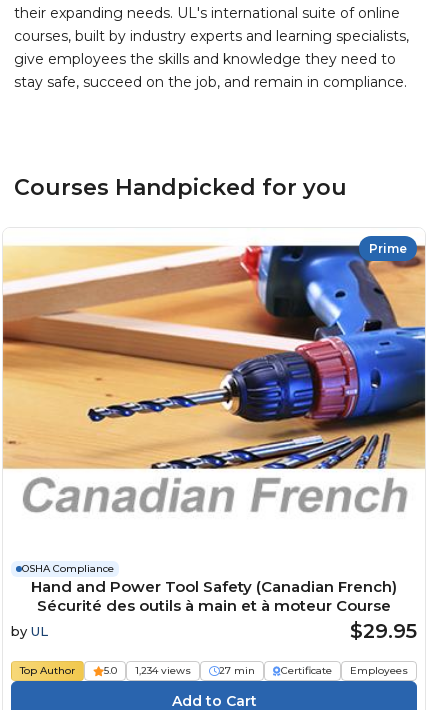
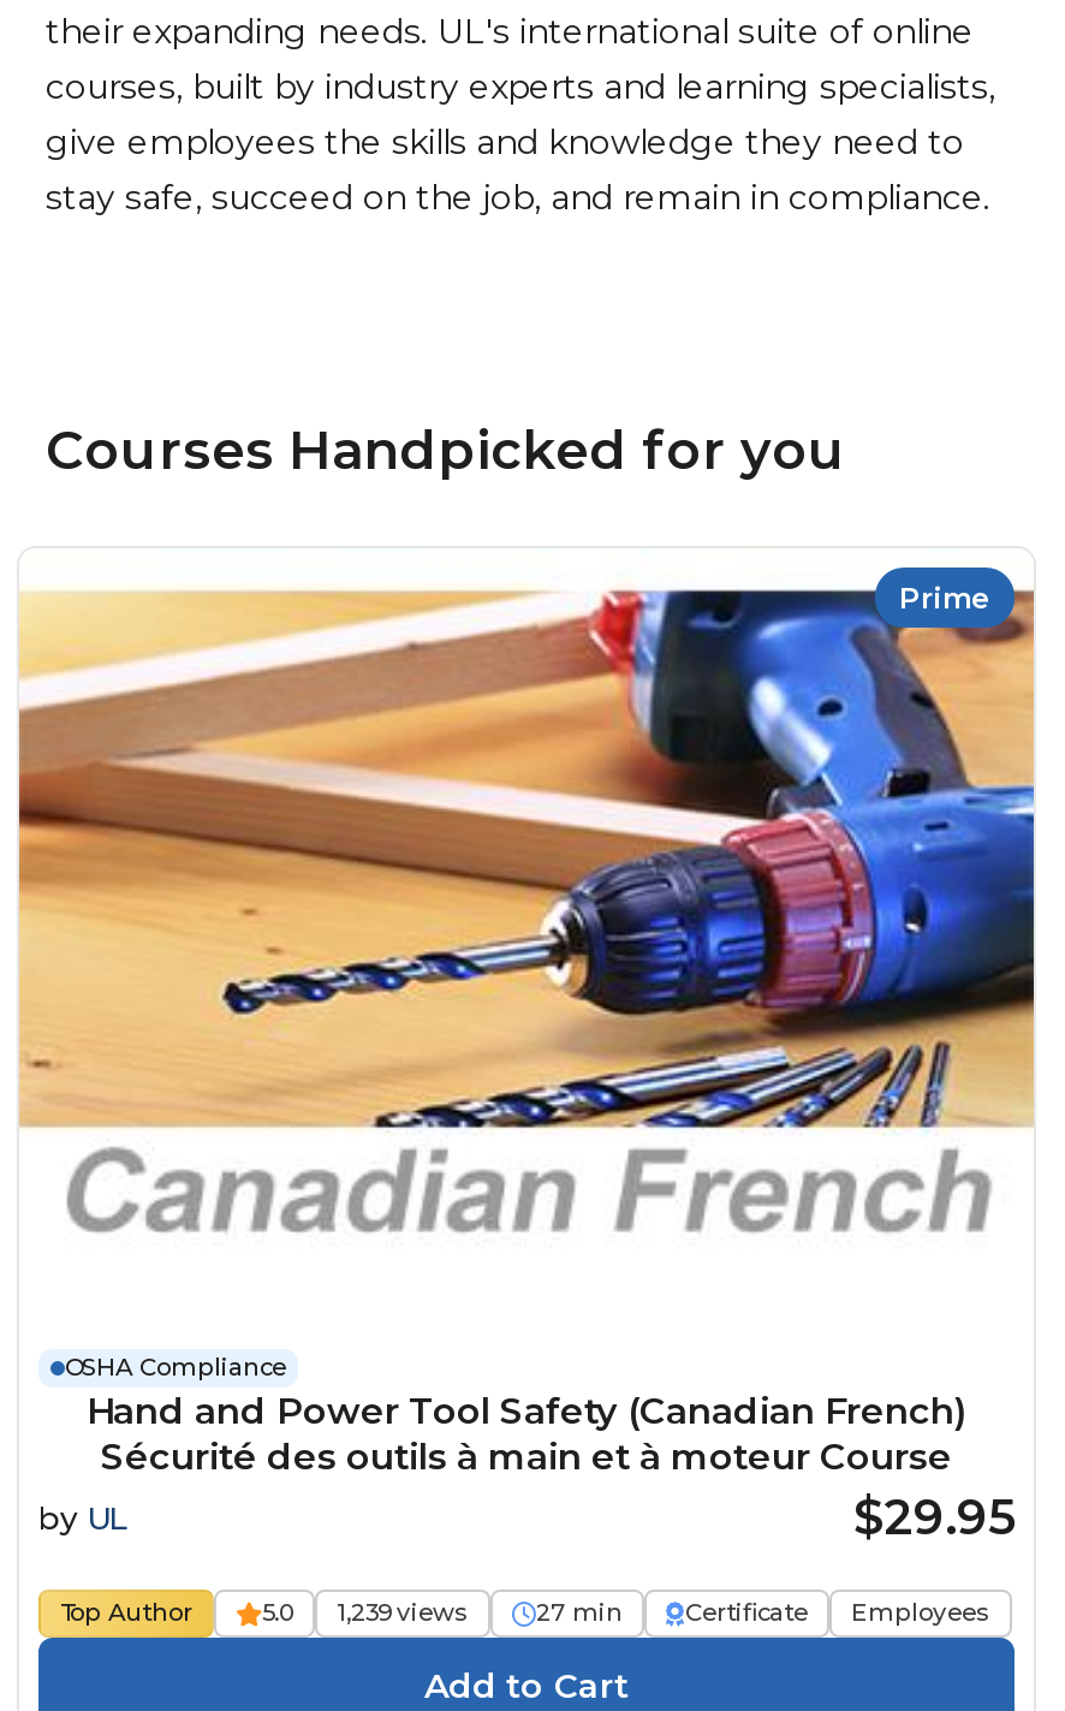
- 5.0 1,234 views
+ 5.0 1,239 views
